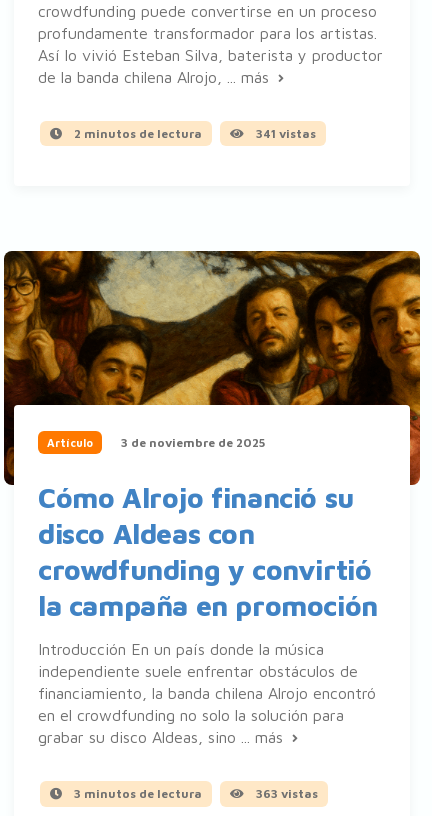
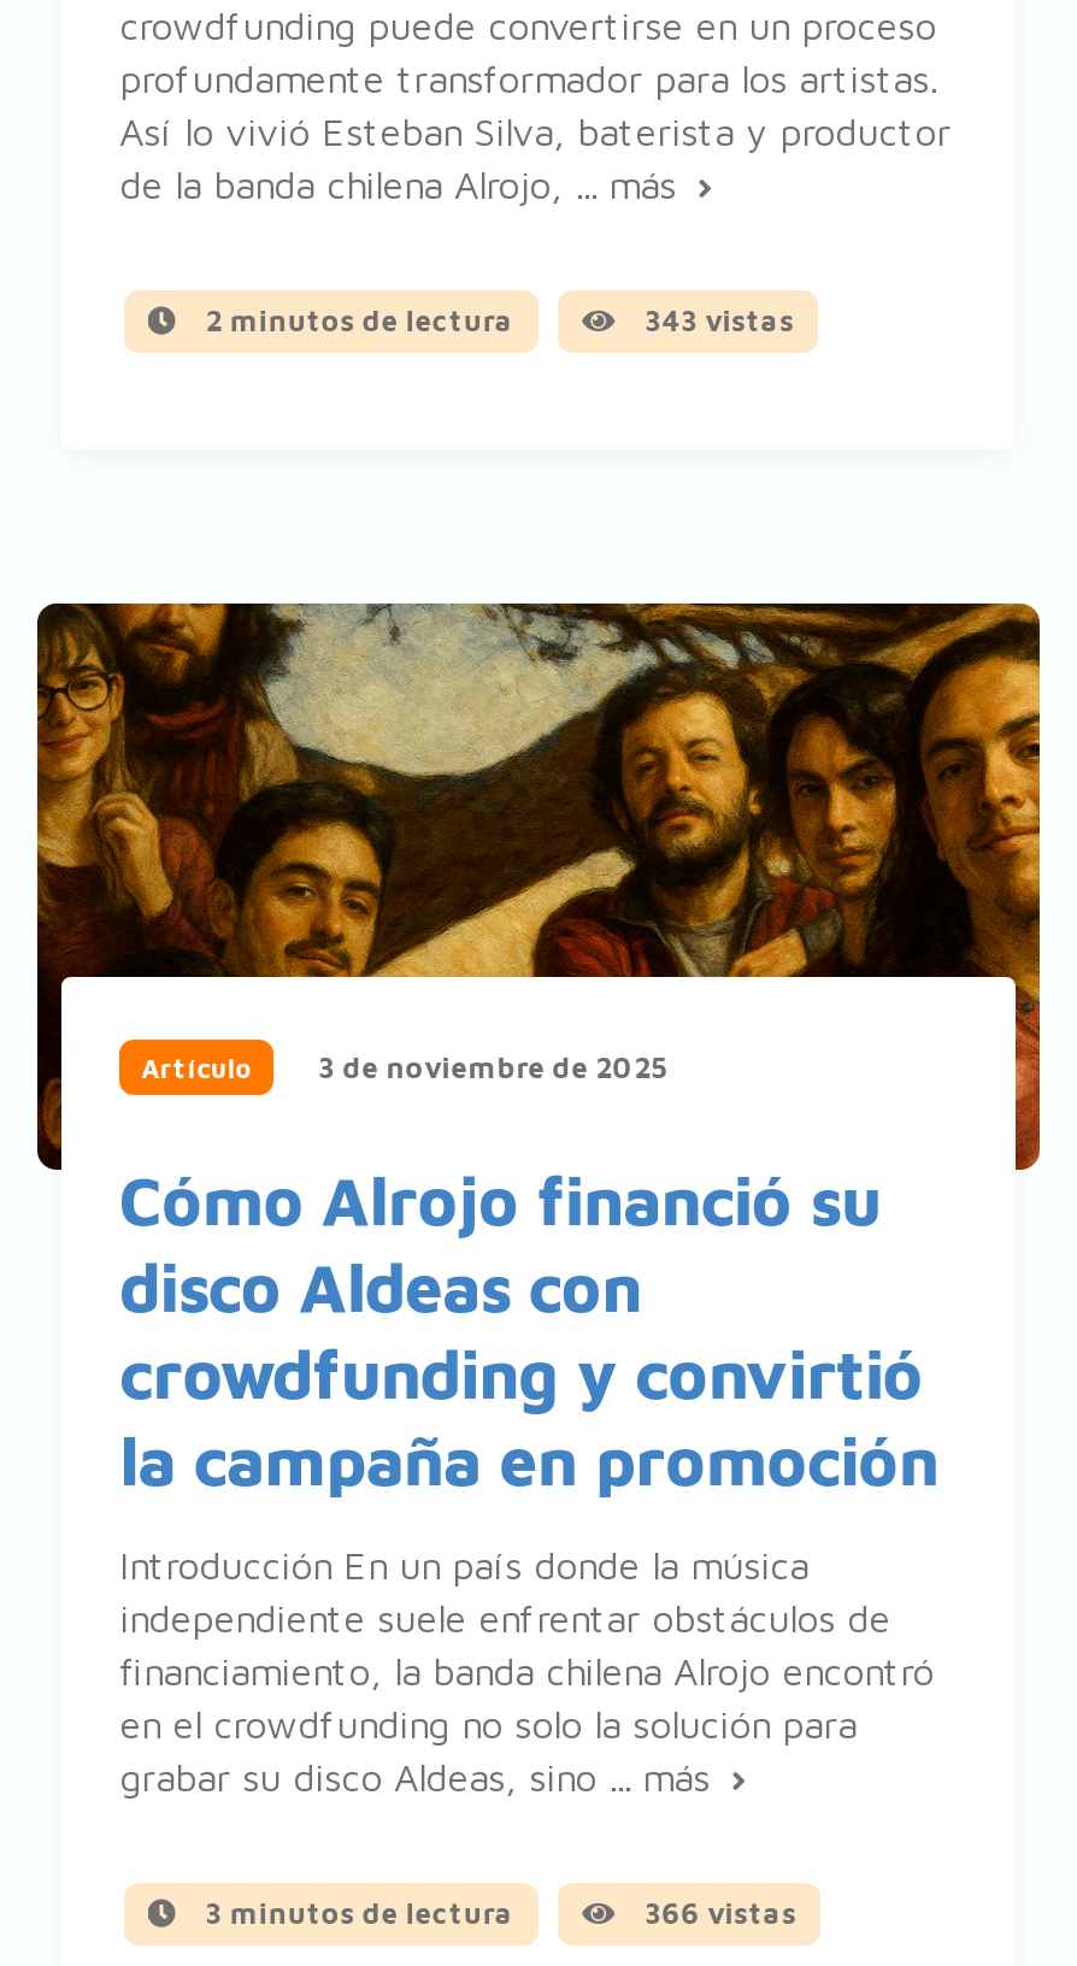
- 341 vistas
+ 343 vistas

- 363 vistas
+ 366 vistas
